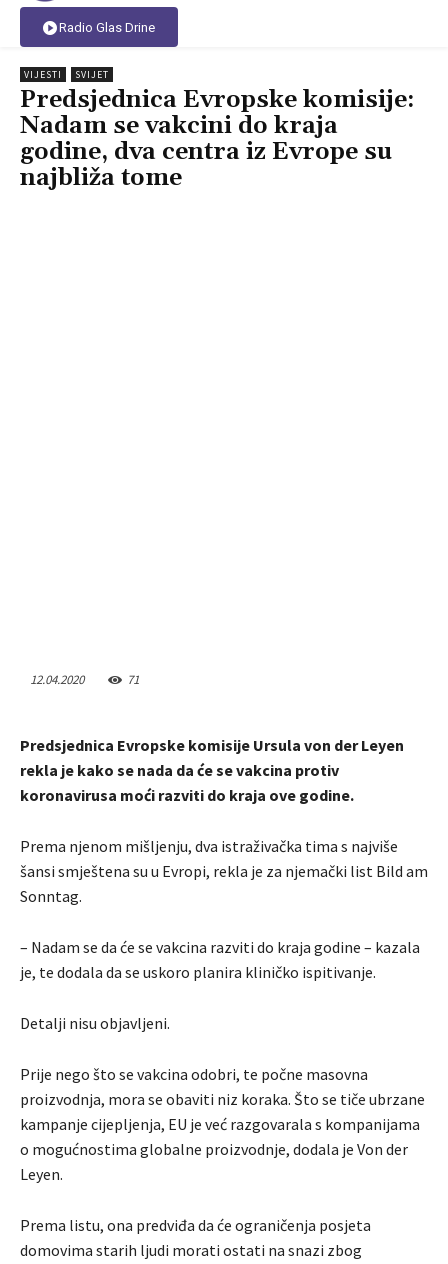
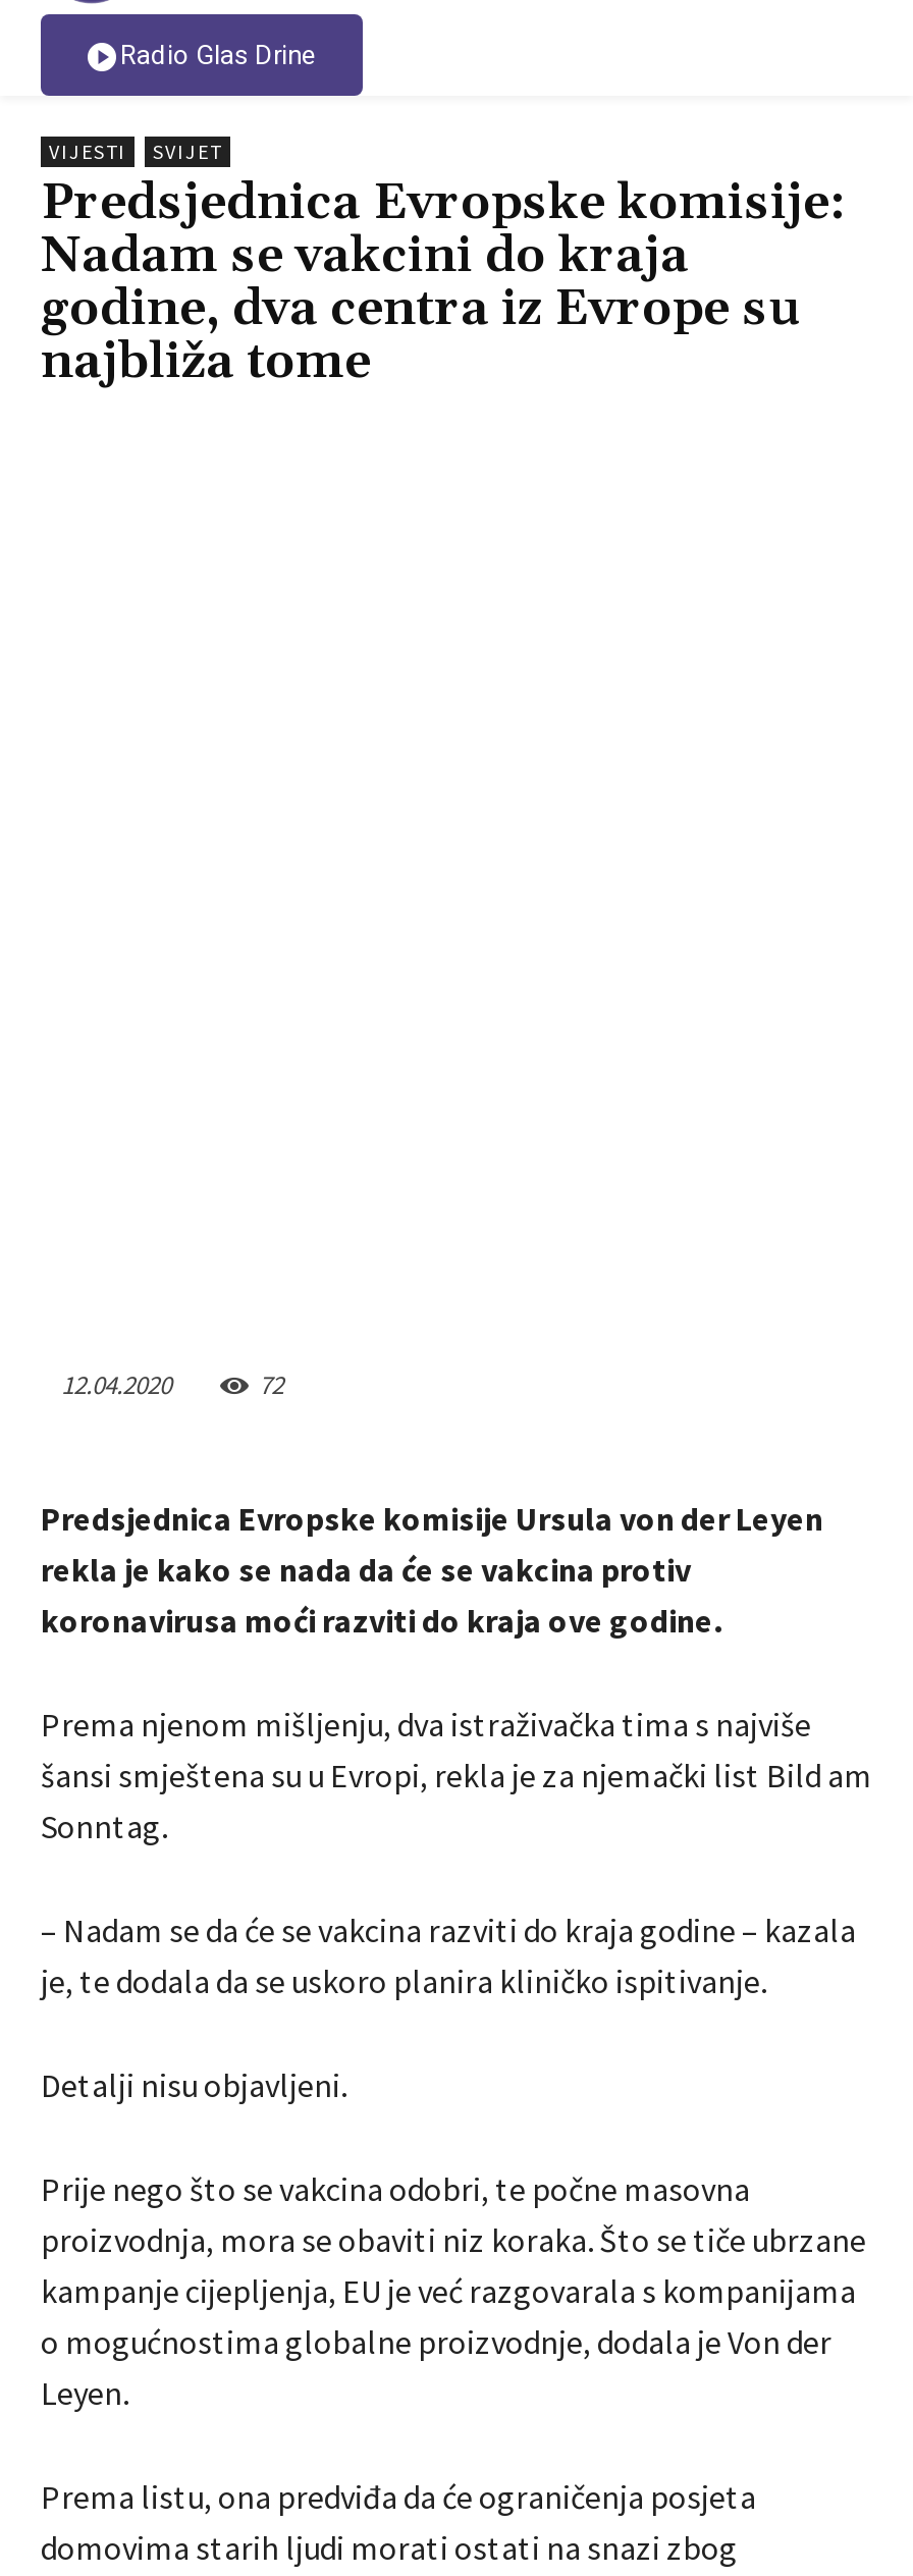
- 71
+ 72
